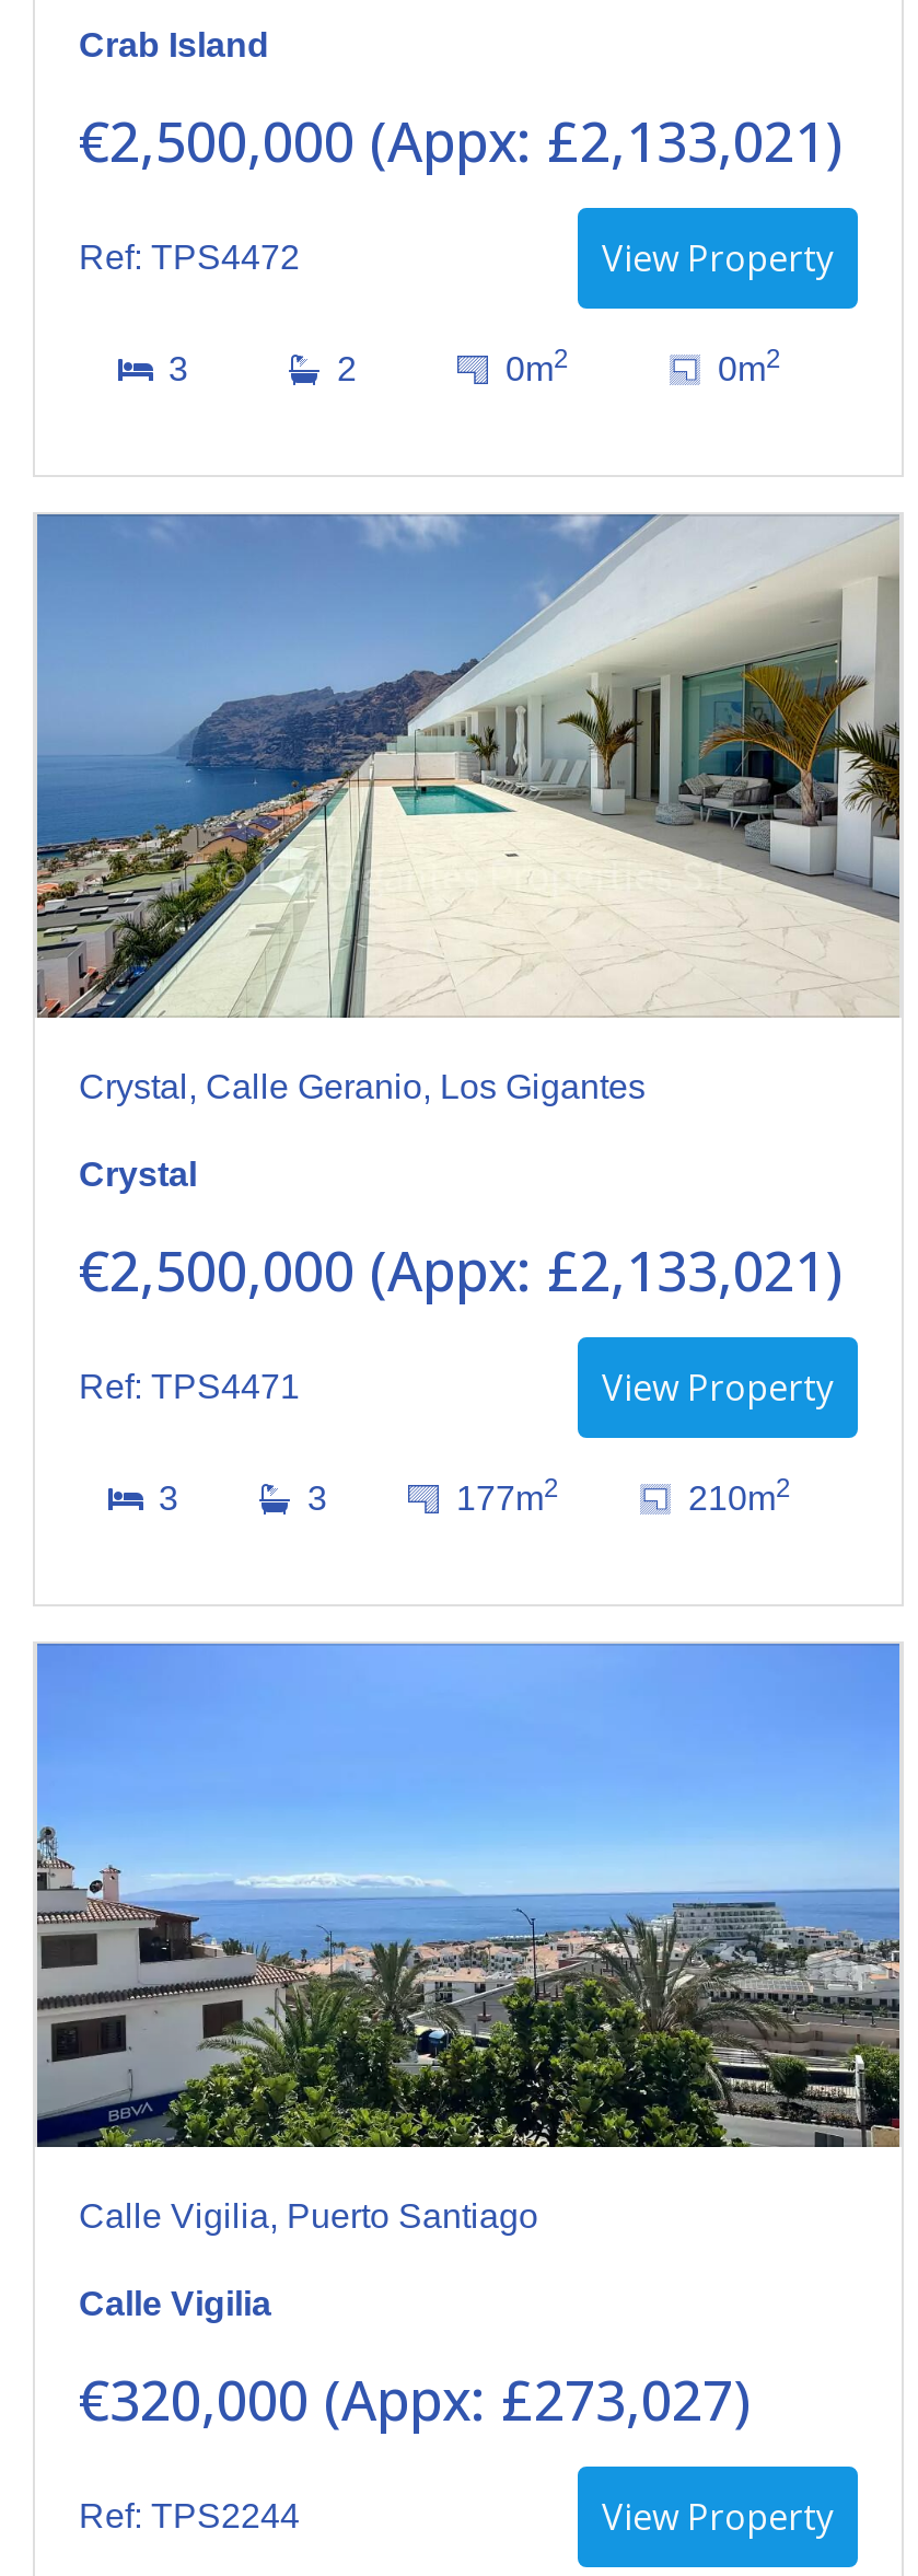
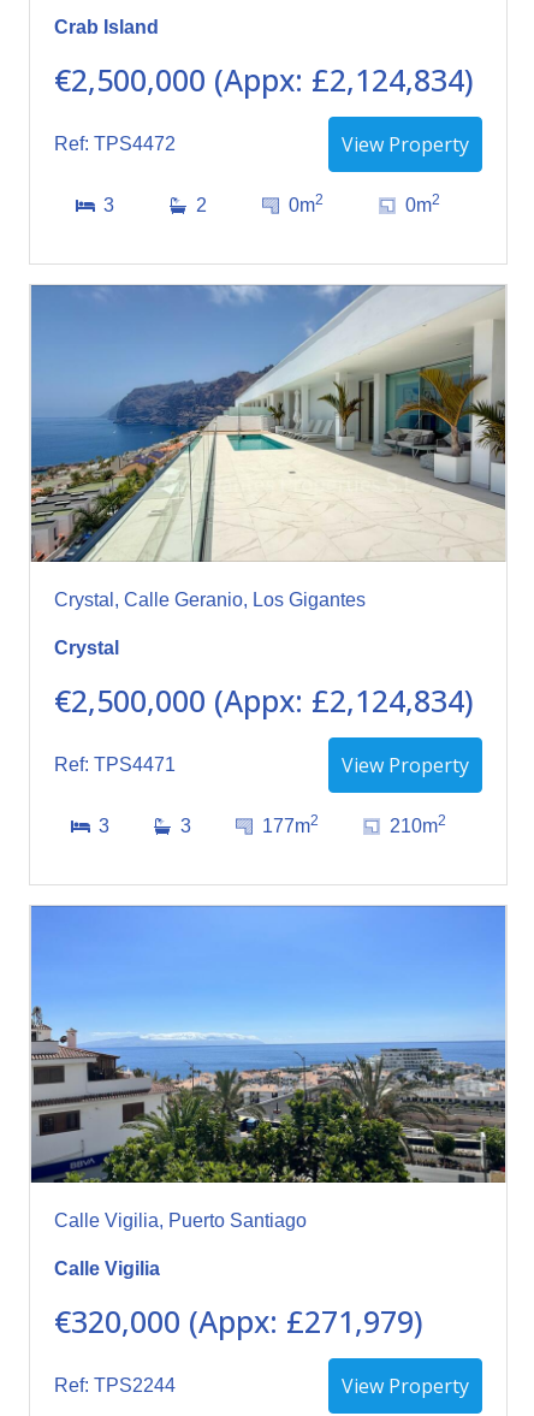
- €2,500,000 (Appx: £2,133,021)
+ €2,500,000 (Appx: £2,124,834)

- €2,500,000 (Appx: £2,133,021)
+ €2,500,000 (Appx: £2,124,834)

- €320,000 (Appx: £273,027)
+ €320,000 (Appx: £271,979)
